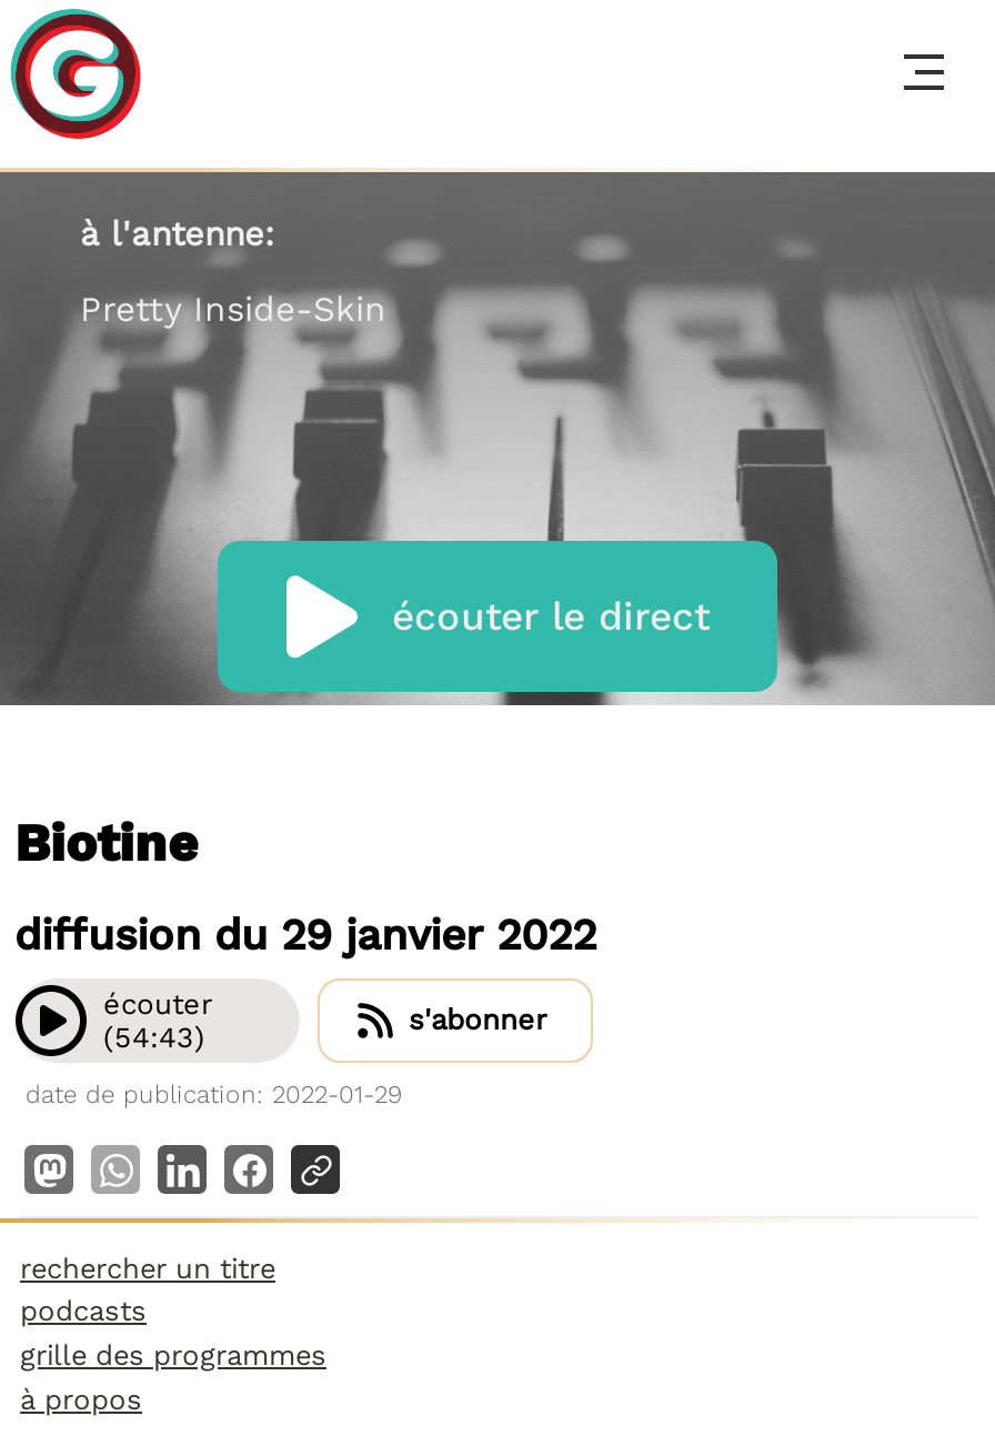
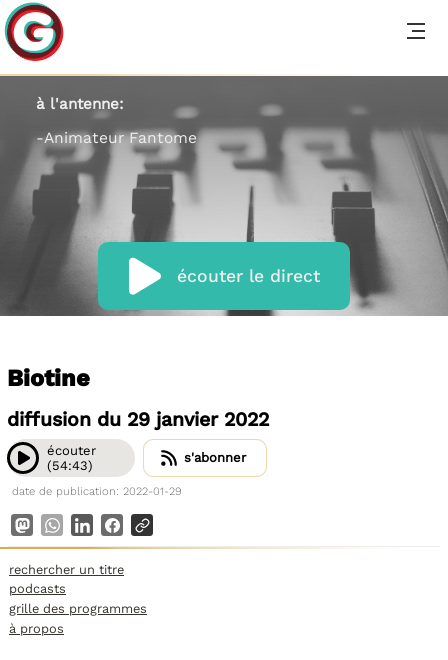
- Pretty Inside-Skin
+ -Animateur Fantome
